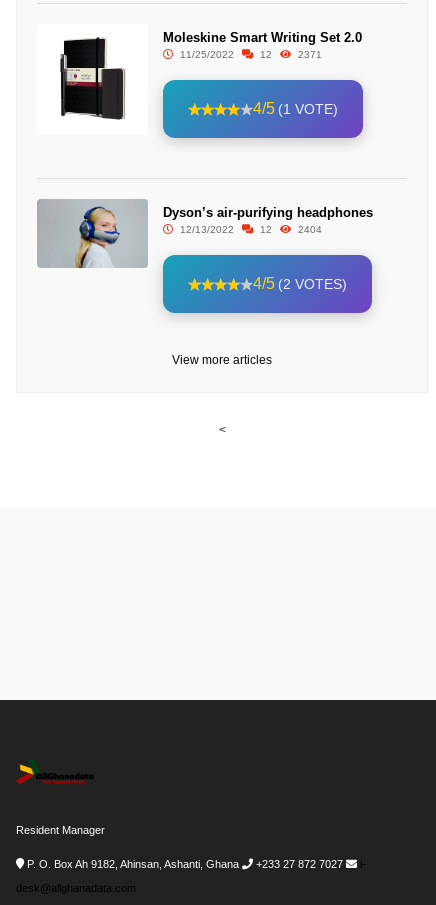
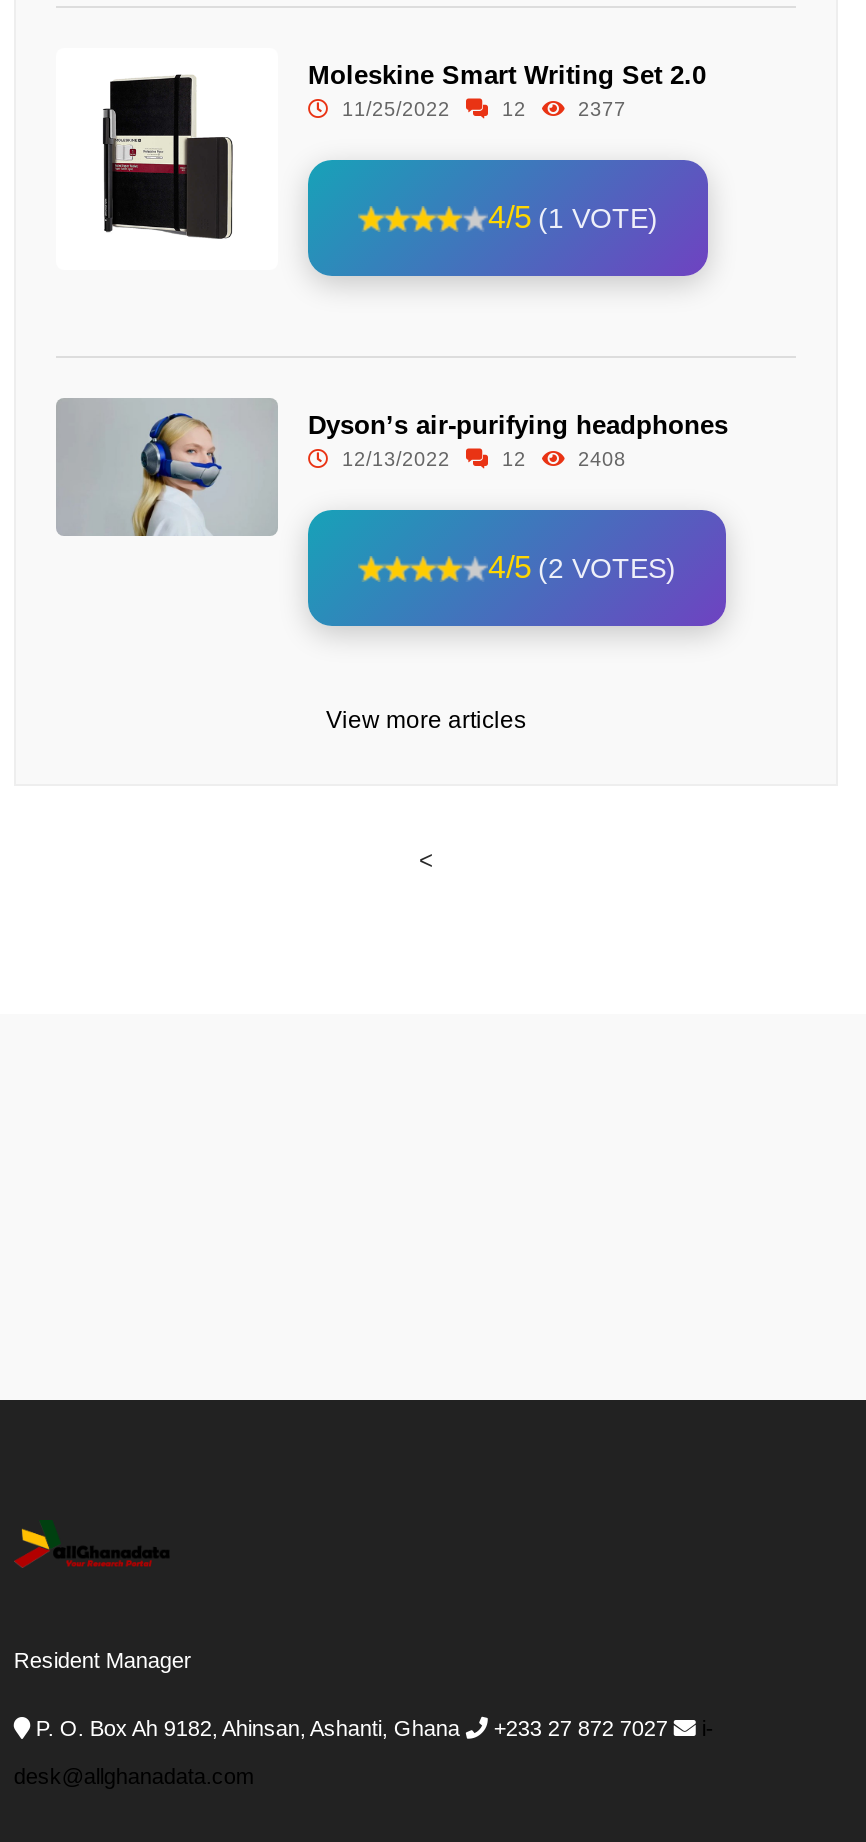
- 2371
+ 2377

- 2404
+ 2408
